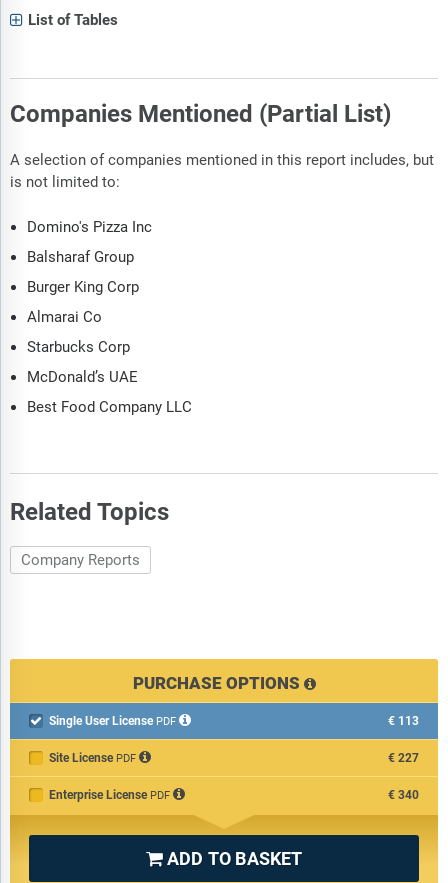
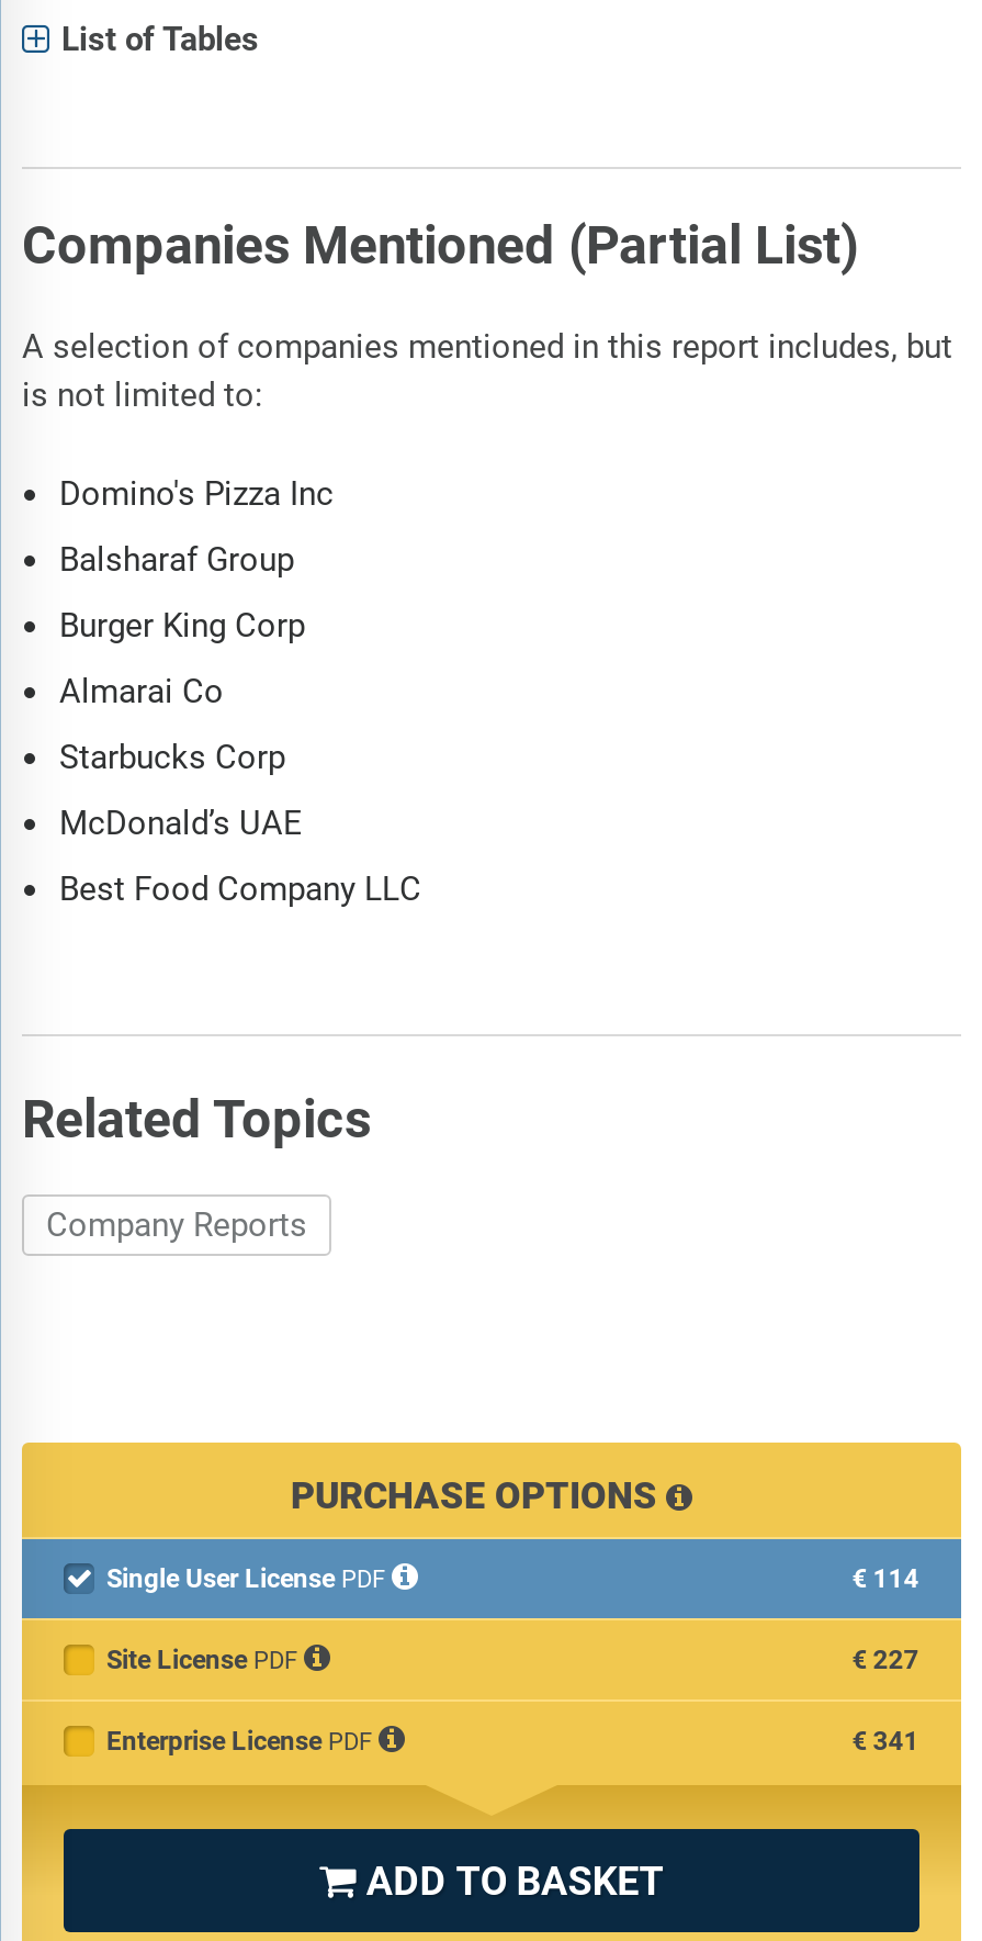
- €113
+ €114

- €340
+ €341
